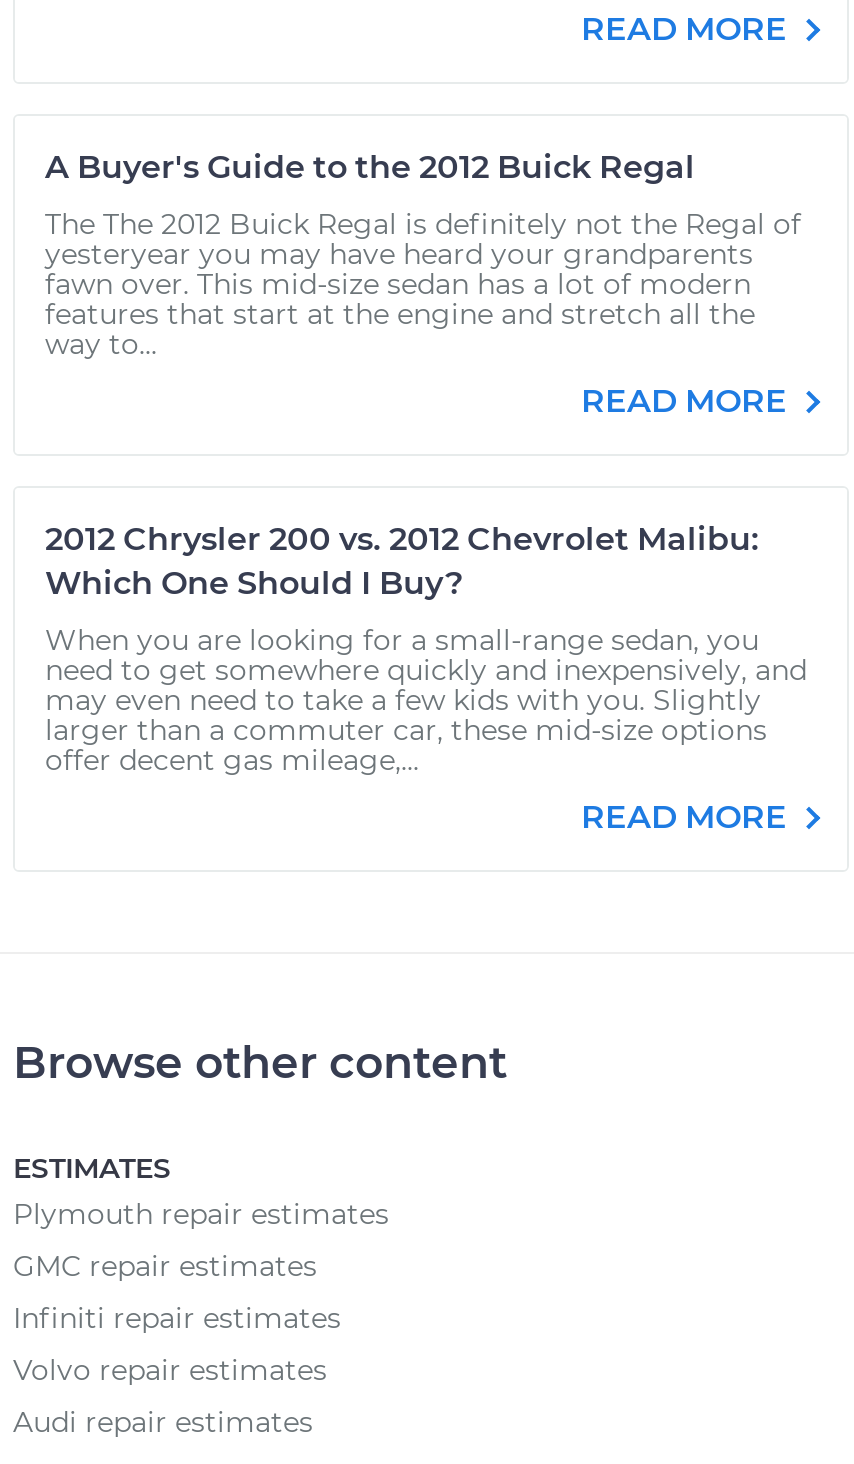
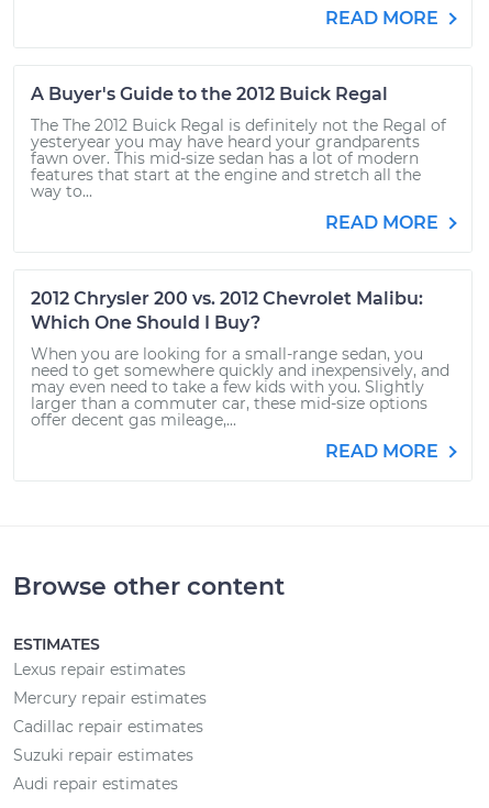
- Plymouth repair estimates
+ Lexus repair estimates

- GMC repair estimates
+ Mercury repair estimates

- Infiniti repair estimates
+ Cadillac repair estimates

- Volvo repair estimates
+ Suzuki repair estimates
